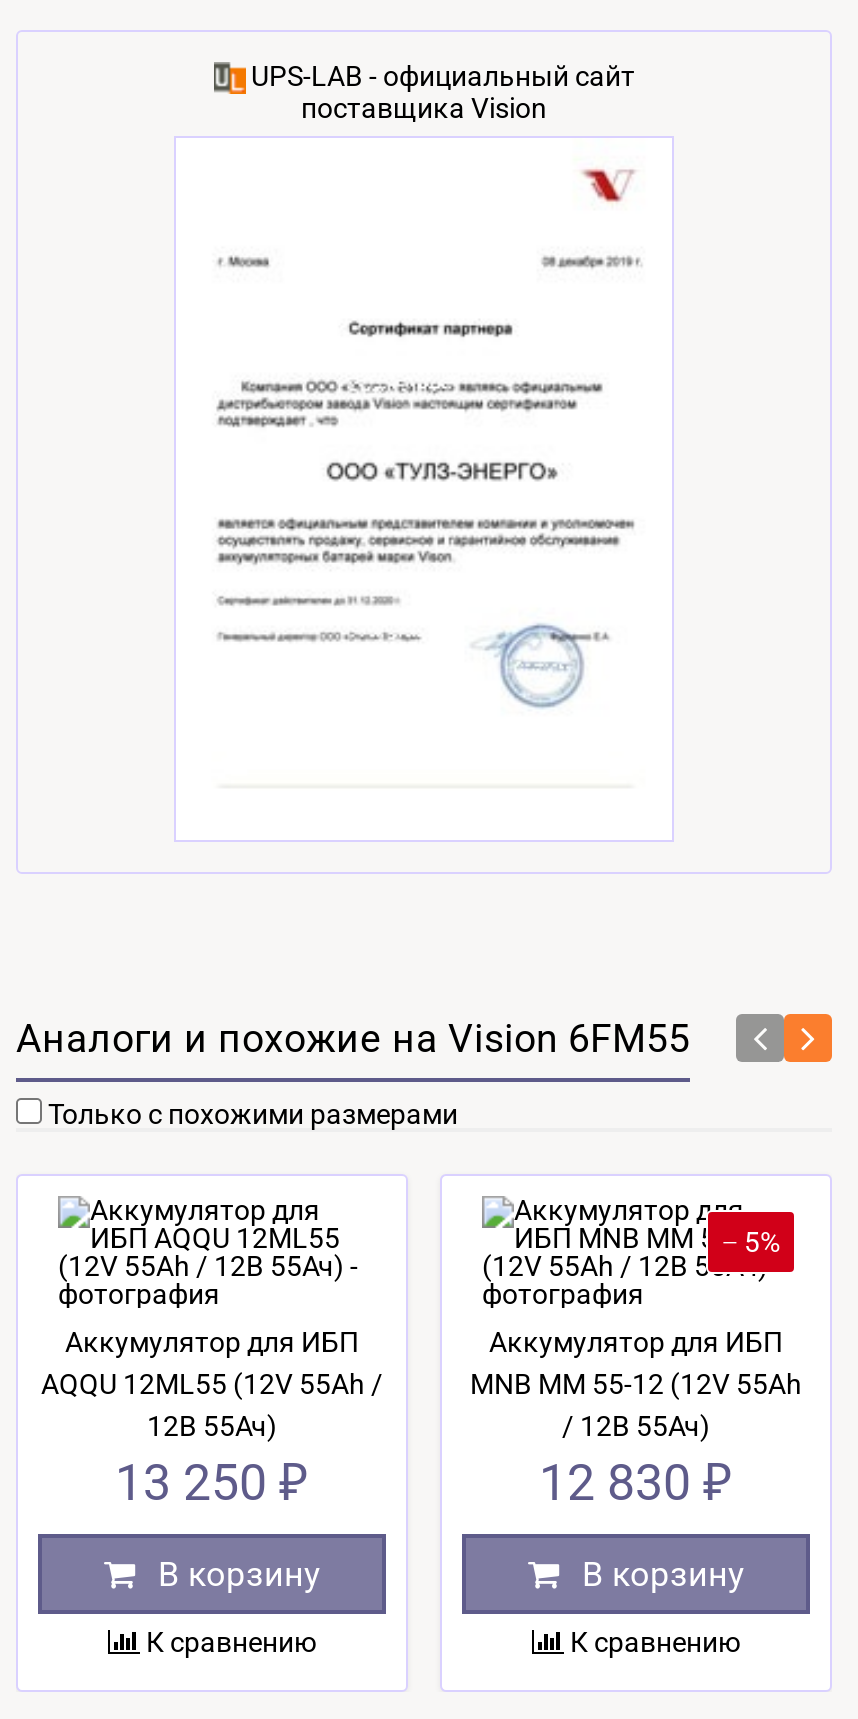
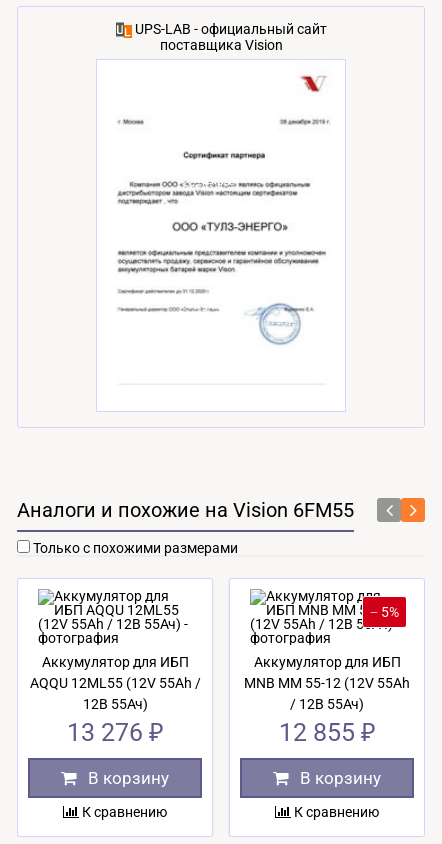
- 13 250 ₽
+ 13 276 ₽

- 12 830 ₽
+ 12 855 ₽
